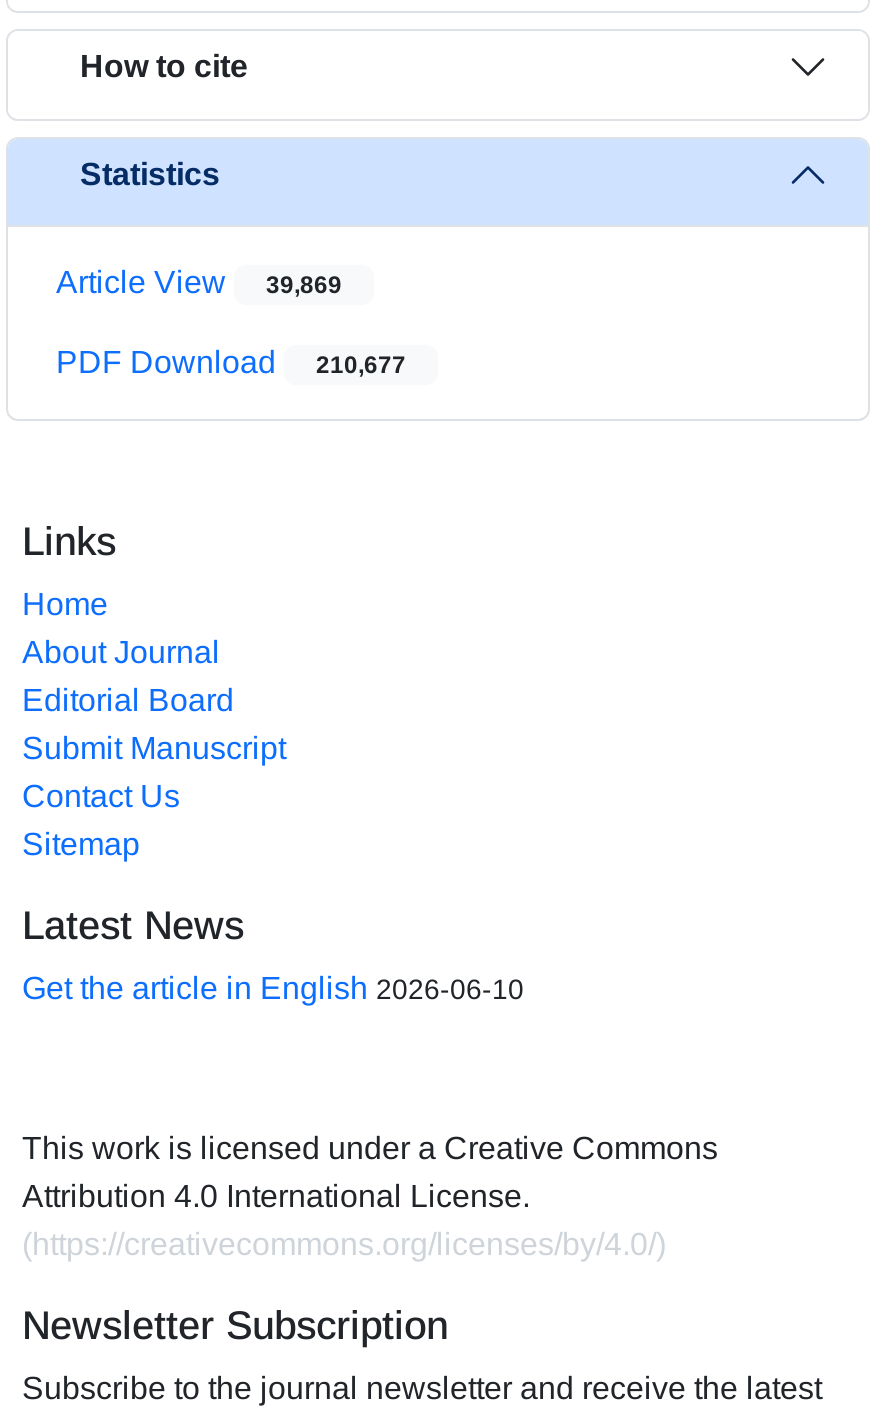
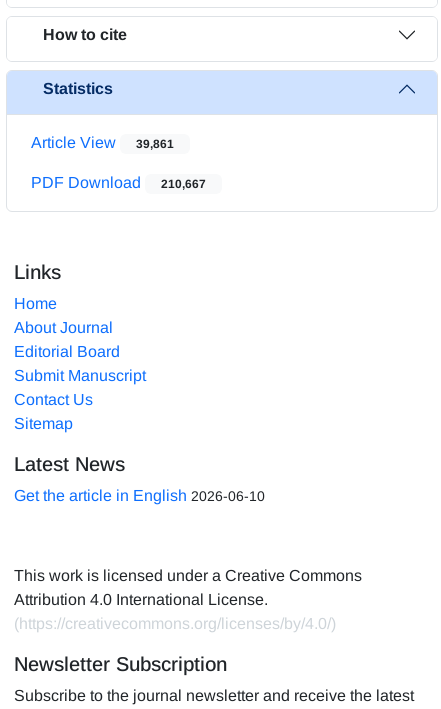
- Article View 39,869
+ Article View 39,861

- PDF Download 210,677
+ PDF Download 210,667
